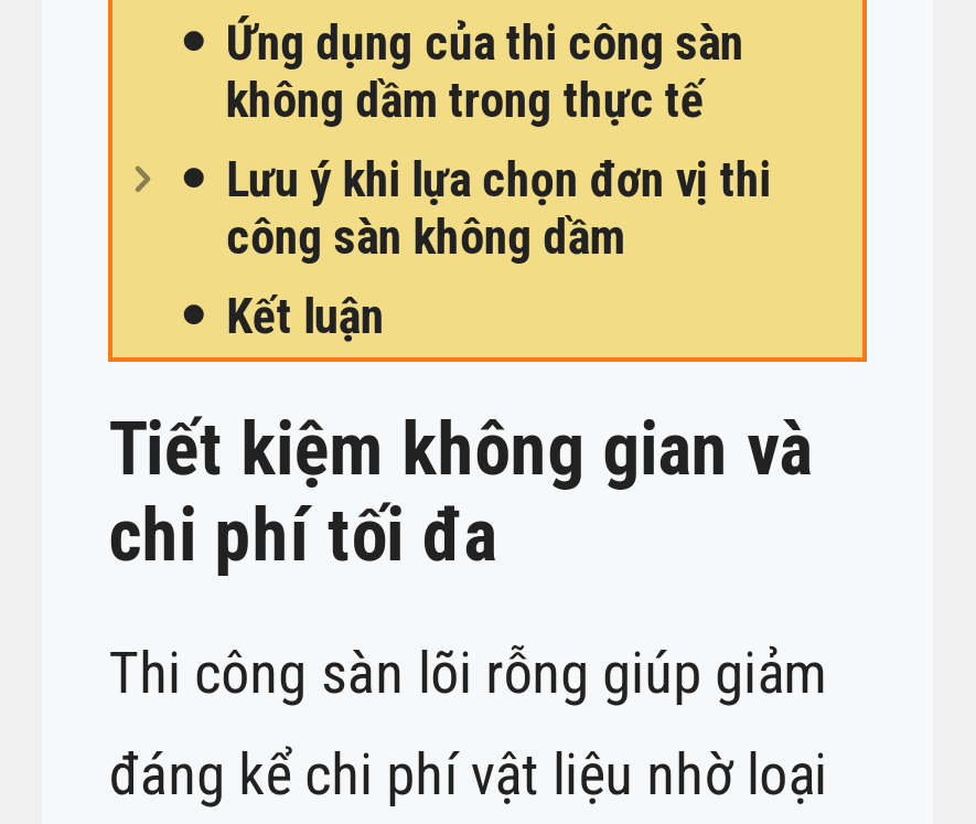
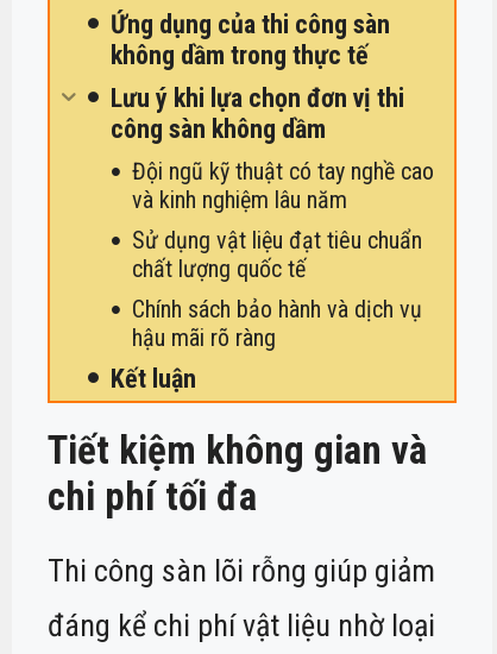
+ Đội ngũ kỹ thuật có tay nghề cao
+ và kinh nghiệm lâu năm
+ Sử dụng vật liệu đạt tiêu chuẩn
+ chất lượng quốc tế
+ Chính sách bảo hành và dịch vụ
+ hậu mãi rõ ràng
